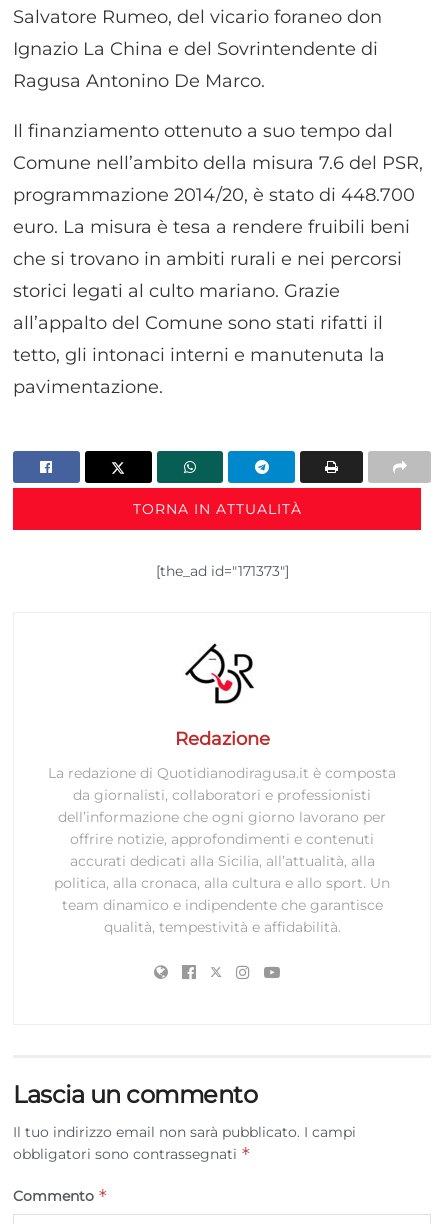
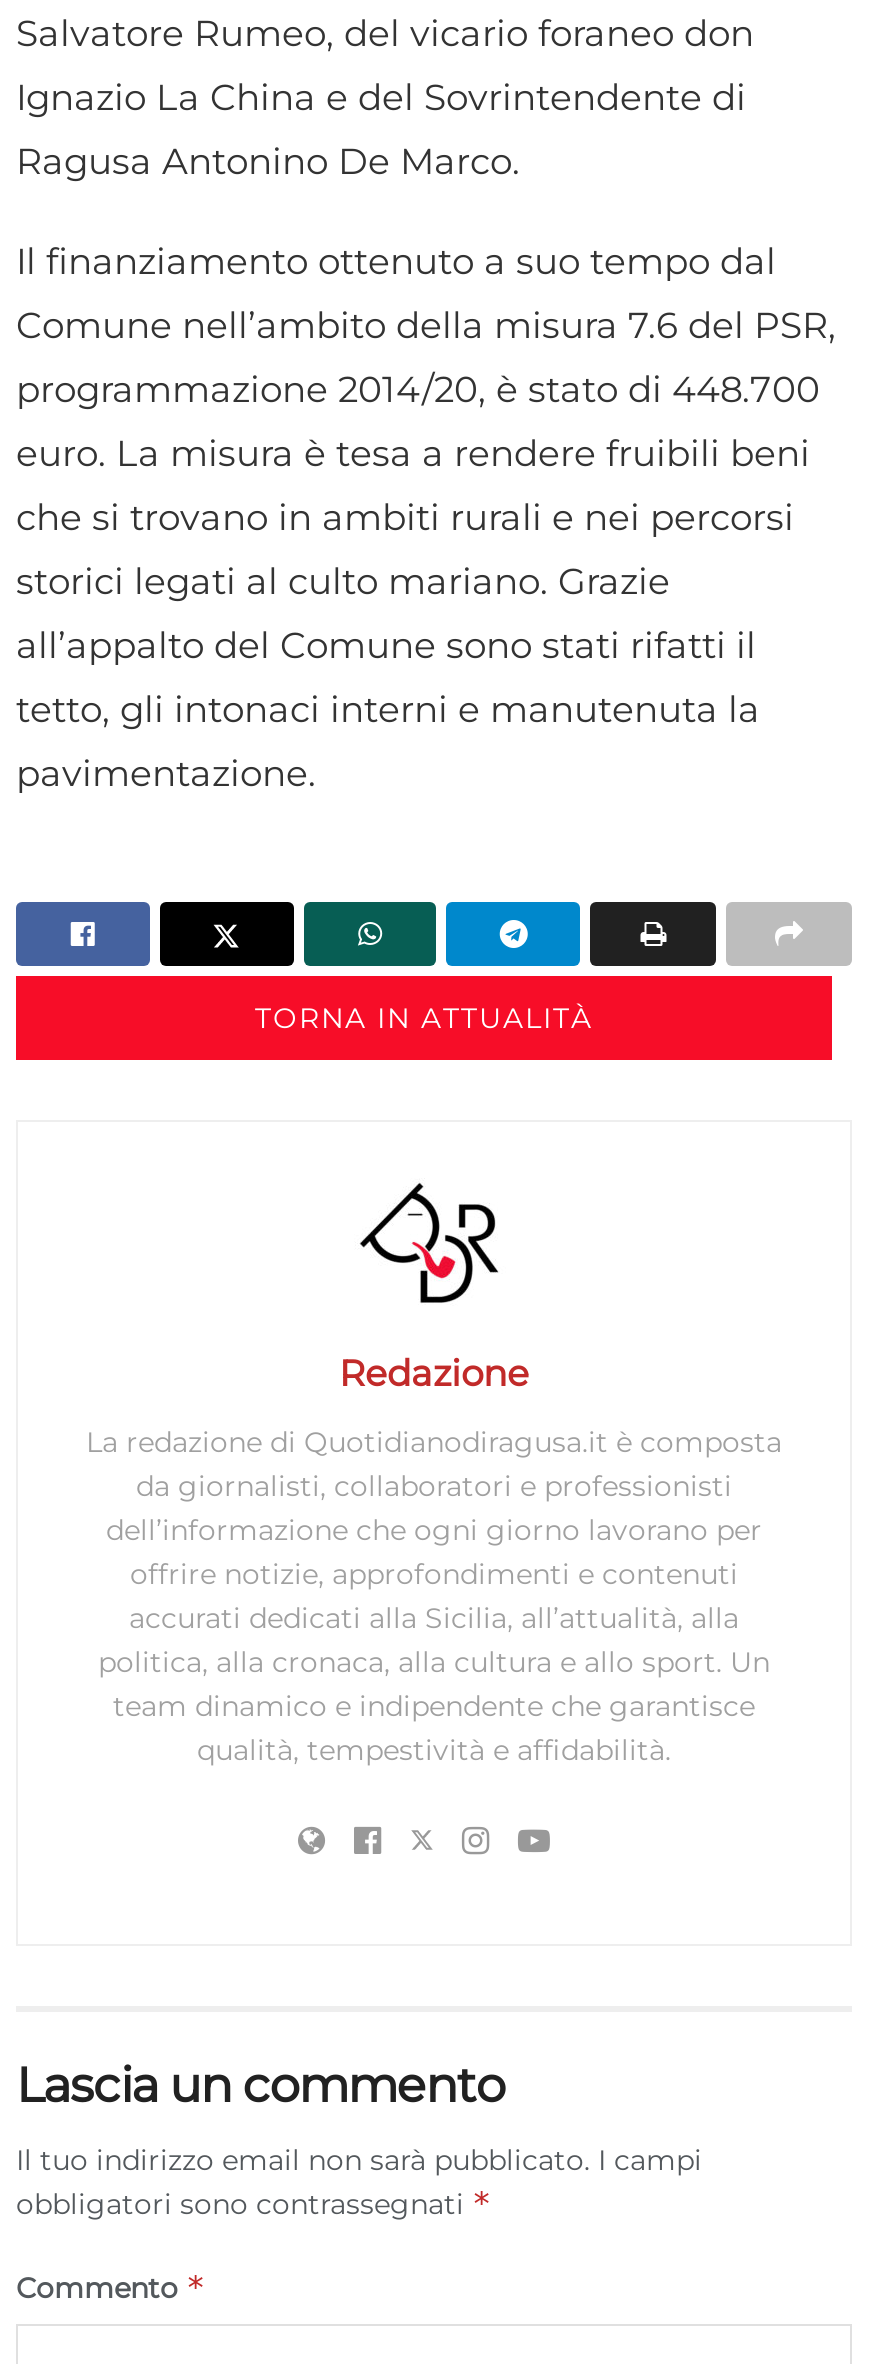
- [the_ad id="171373"]
